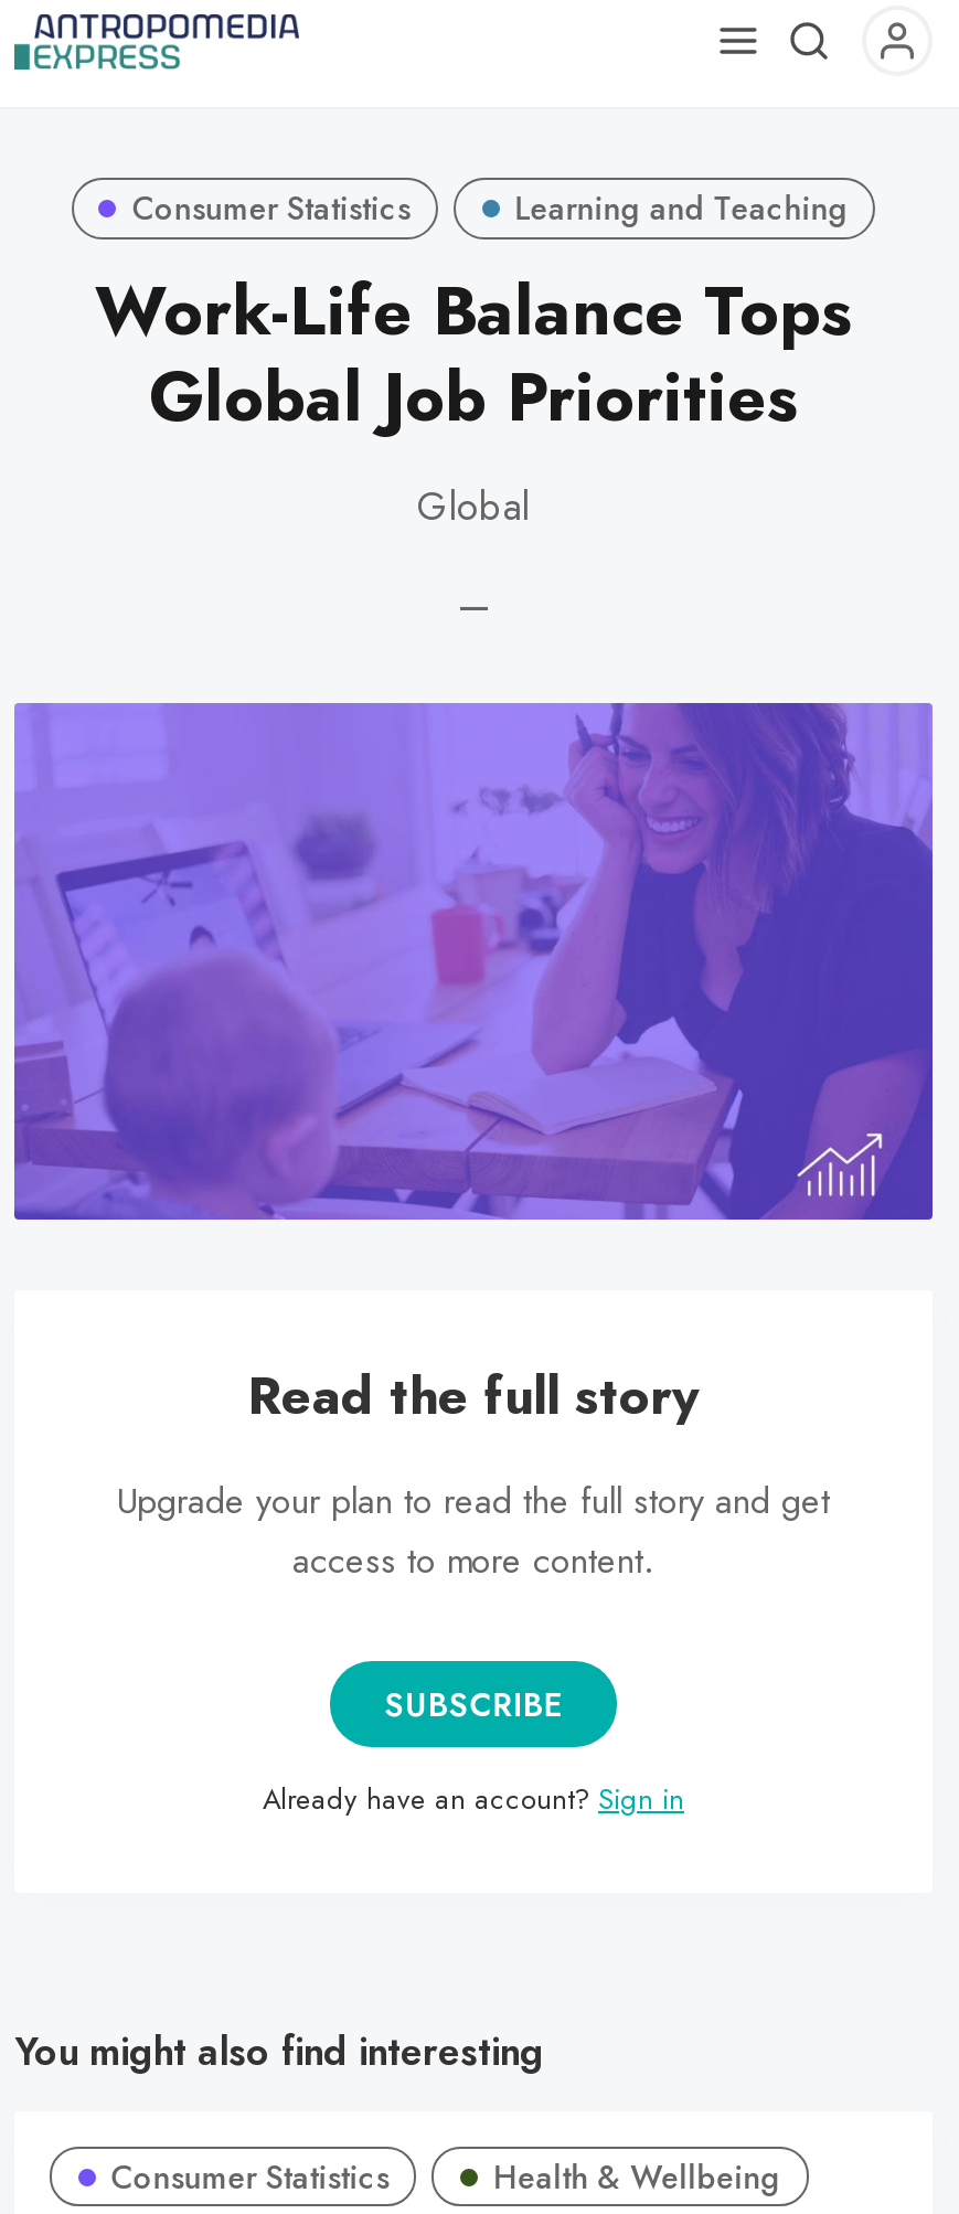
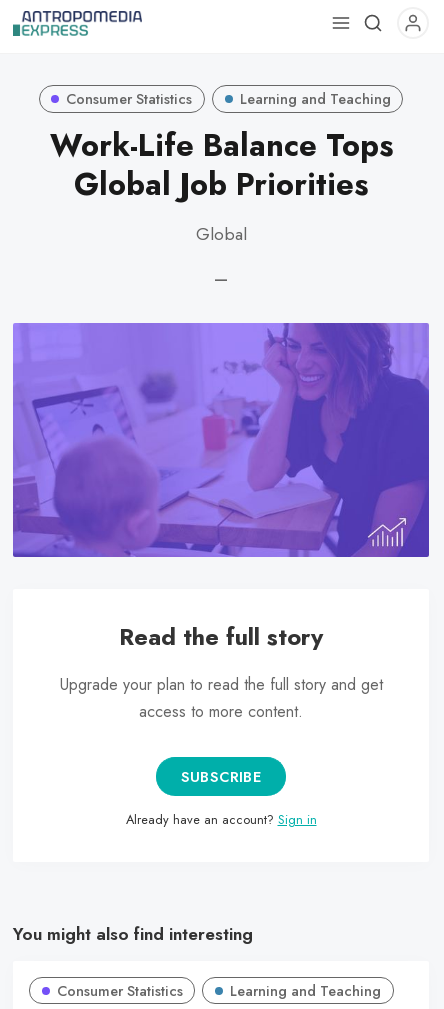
- Health & Wellbeing
+ Learning and Teaching
